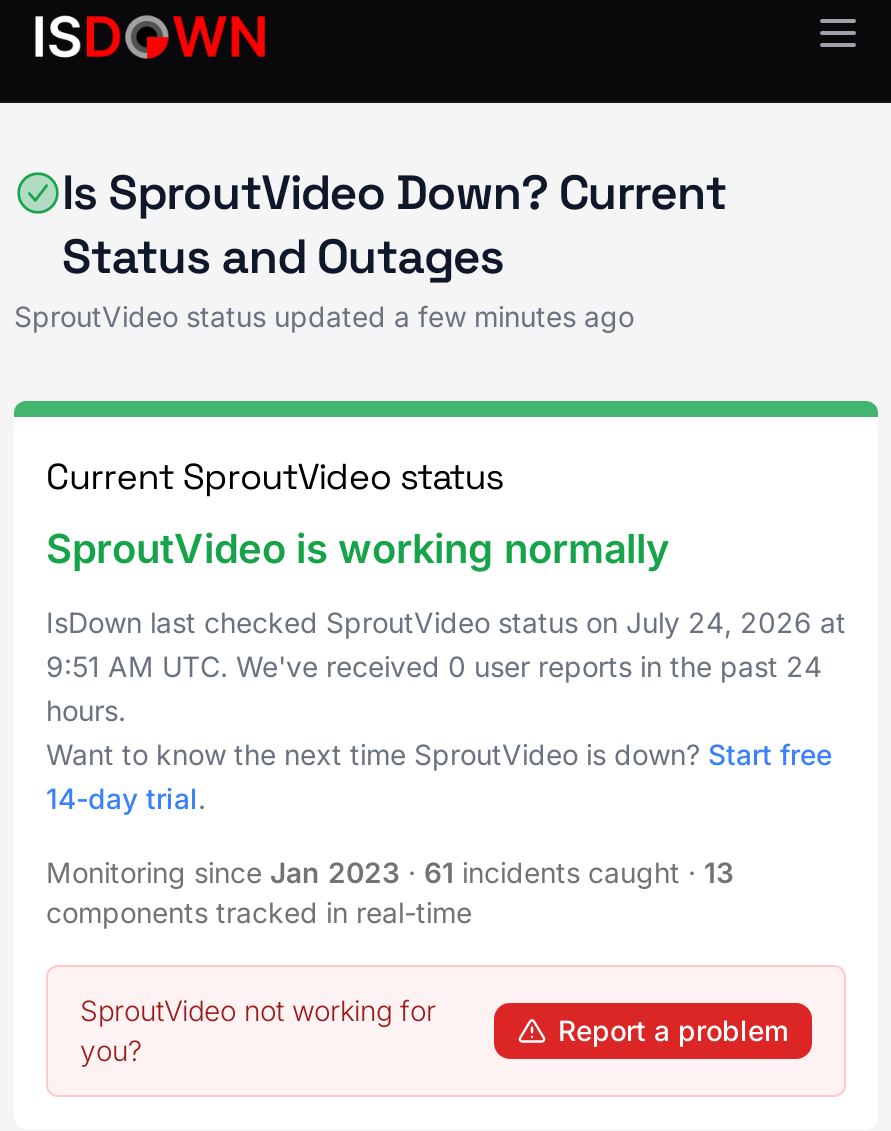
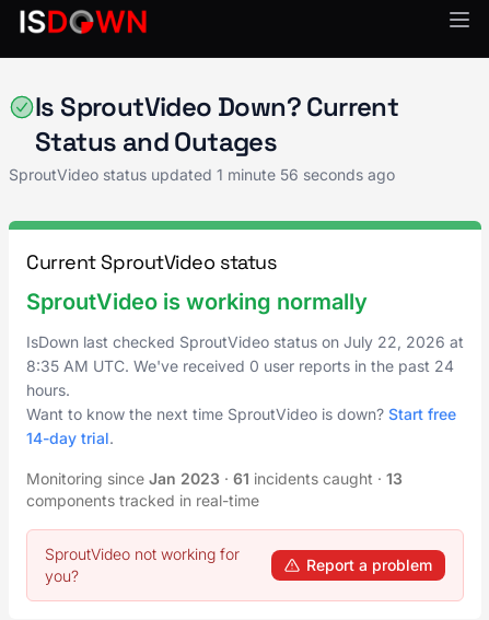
- SproutVideo status updated a few minutes ago
+ SproutVideo status updated 1 minute 56 seconds ago

- IsDown last checked SproutVideo status on July 24, 2026 at
+ IsDown last checked SproutVideo status on July 22, 2026 at

- 9:51 AM UTC. We've received 0 user reports in the past 24
+ 8:35 AM UTC. We've received 0 user reports in the past 24
